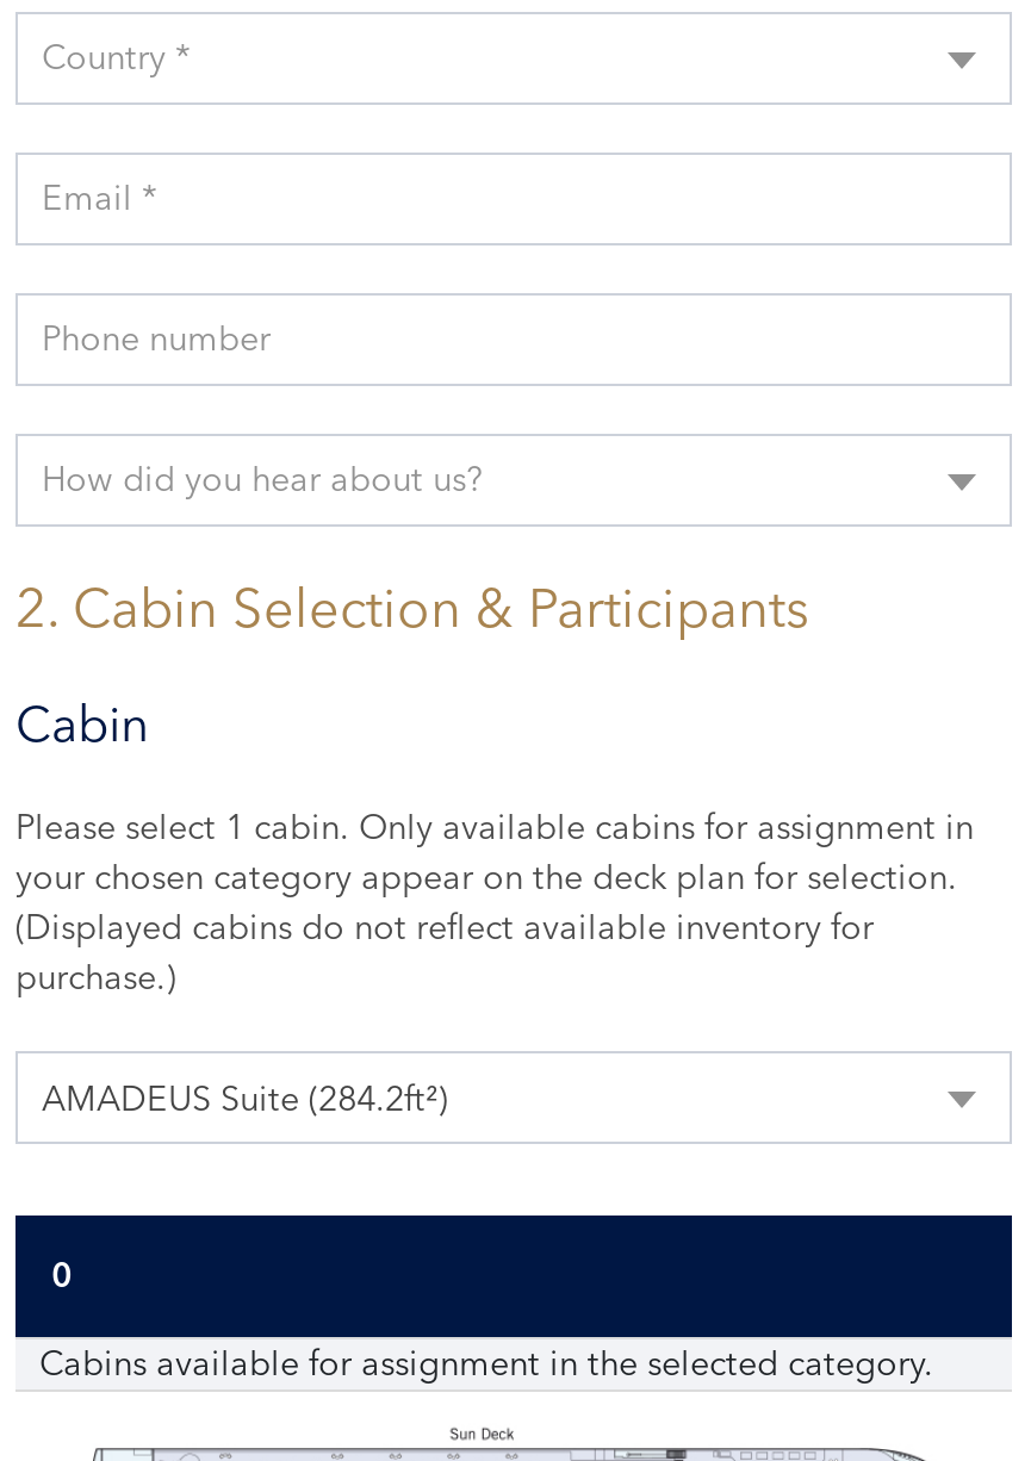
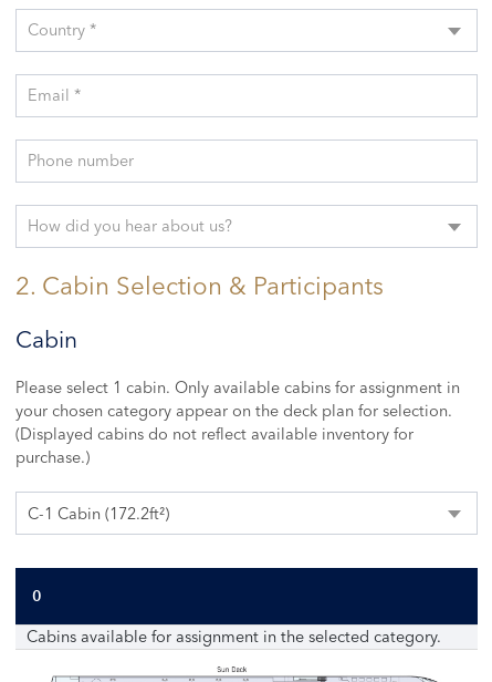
- AMADEUS Suite (284.2ft²)
+ C-1 Cabin (172.2ft²)
